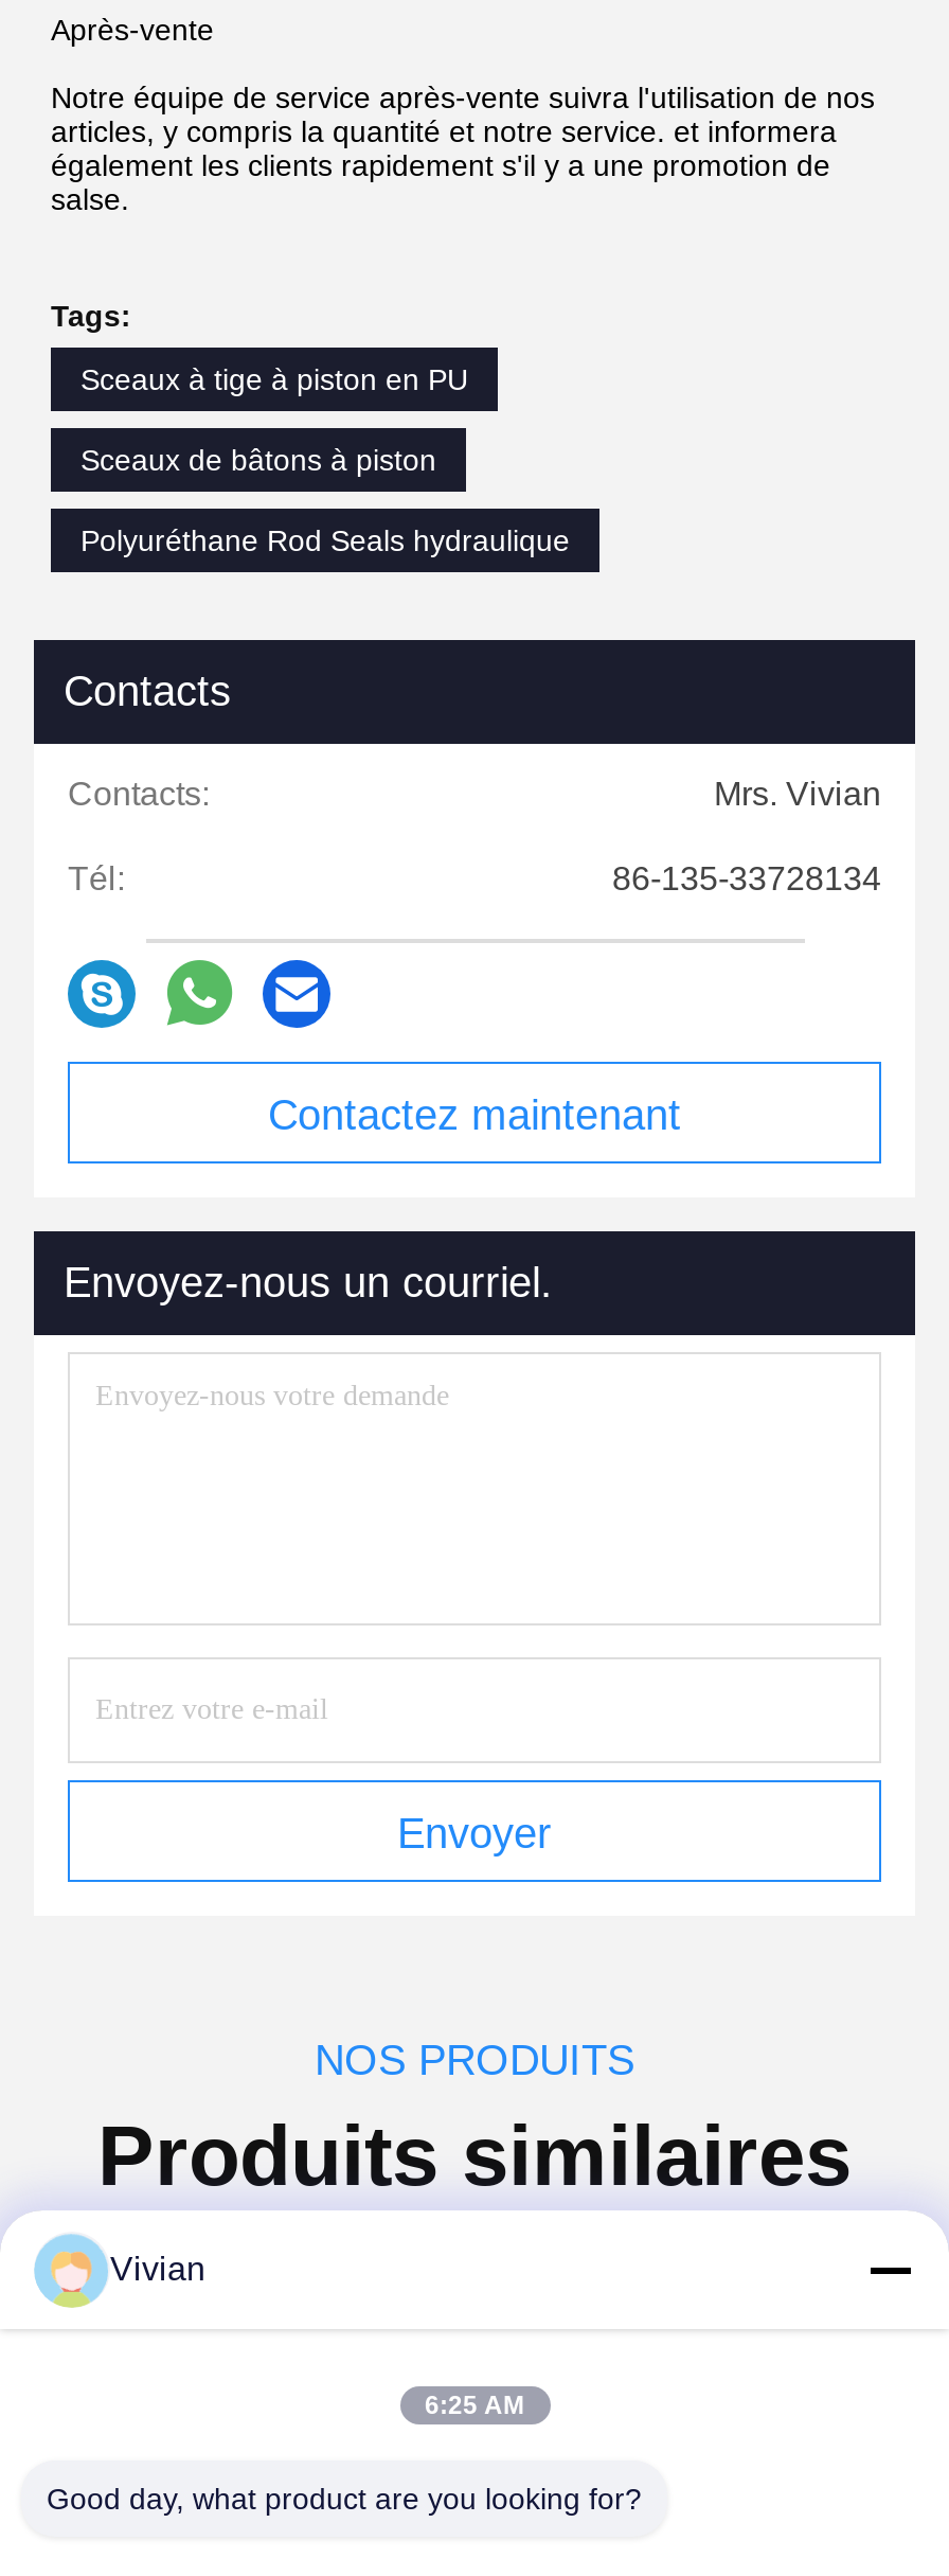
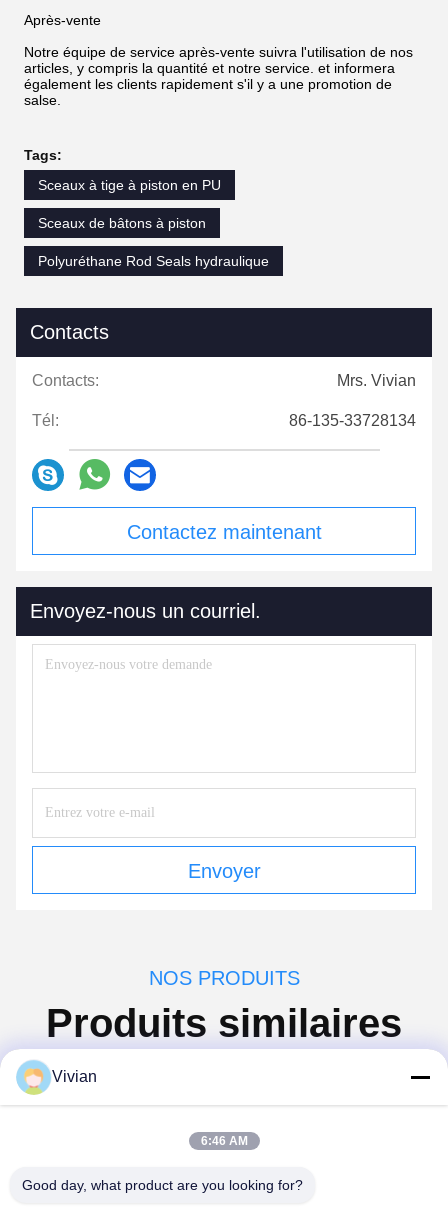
- 6:25 AM
+ 6:46 AM
